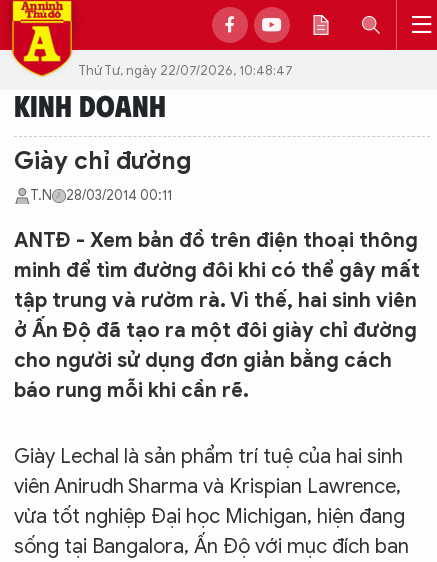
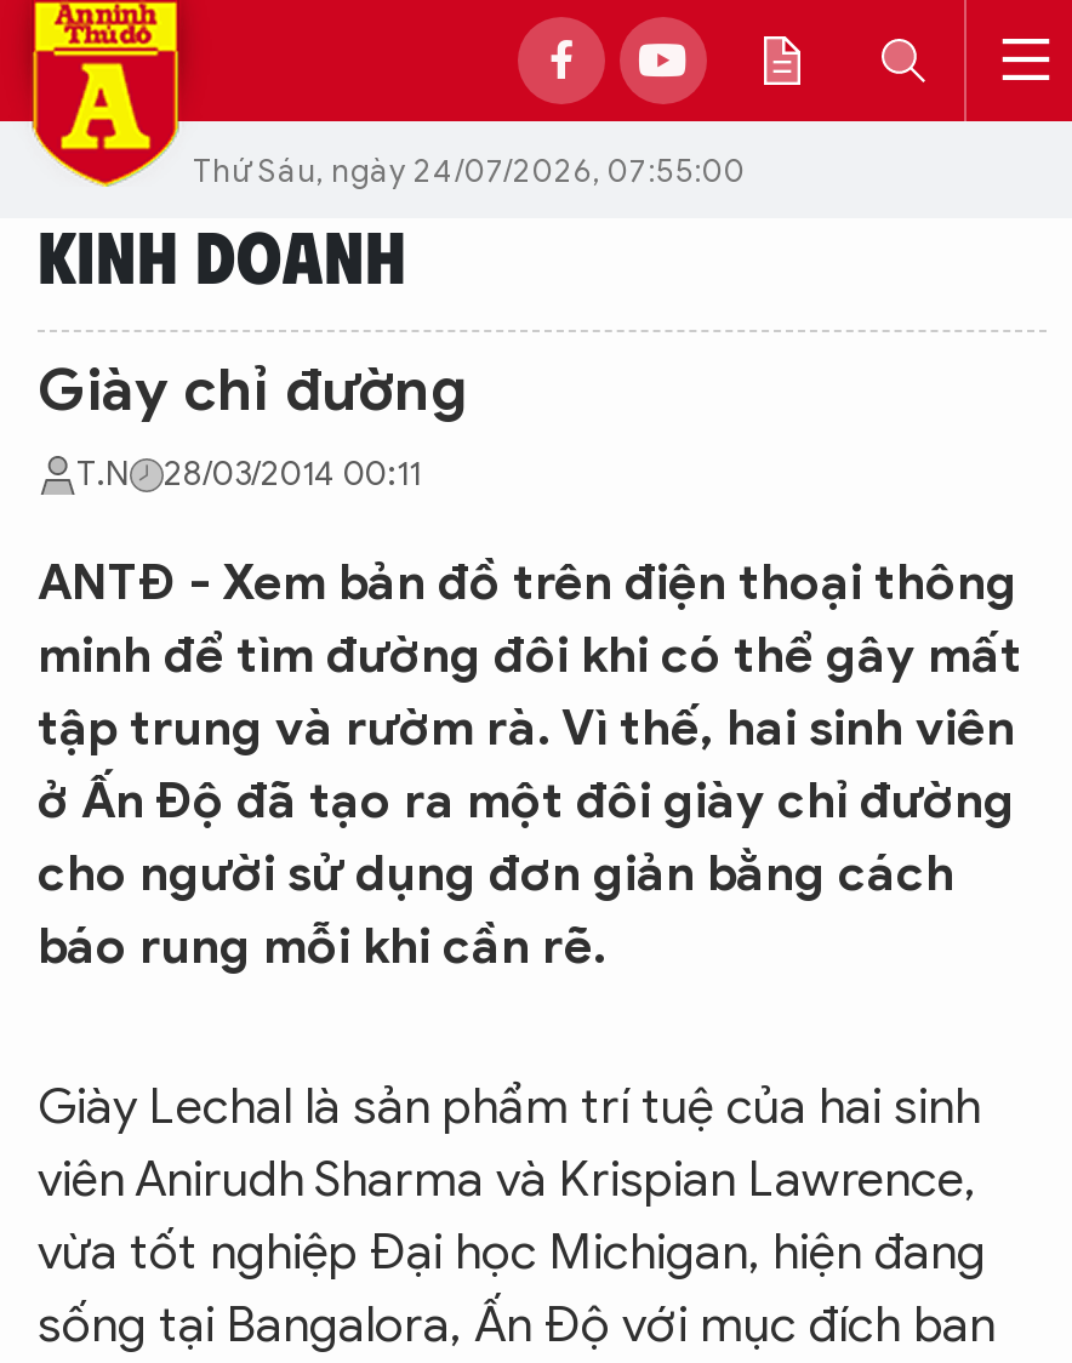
- Thứ Tư, ngày 22/07/2026, 10:48:47
+ Thứ Sáu, ngày 24/07/2026, 07:55:00
